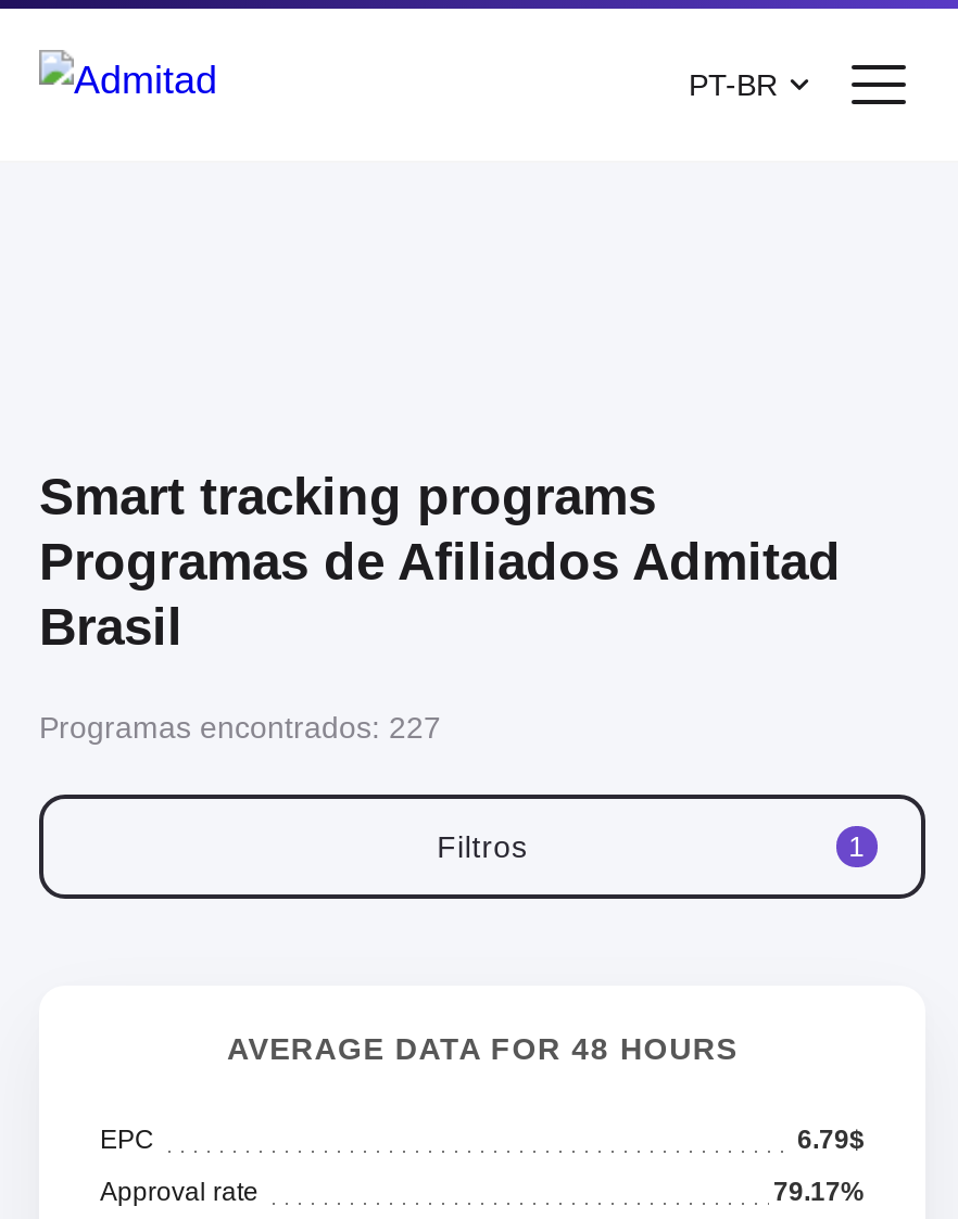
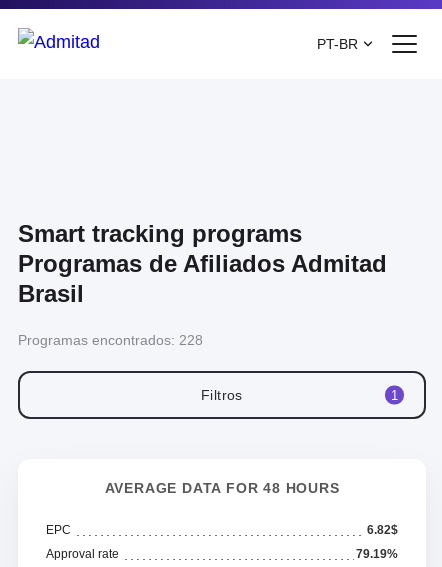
- Programas encontrados: 227
+ Programas encontrados: 228

- 6.79$
+ 6.82$

- 79.17%
+ 79.19%
